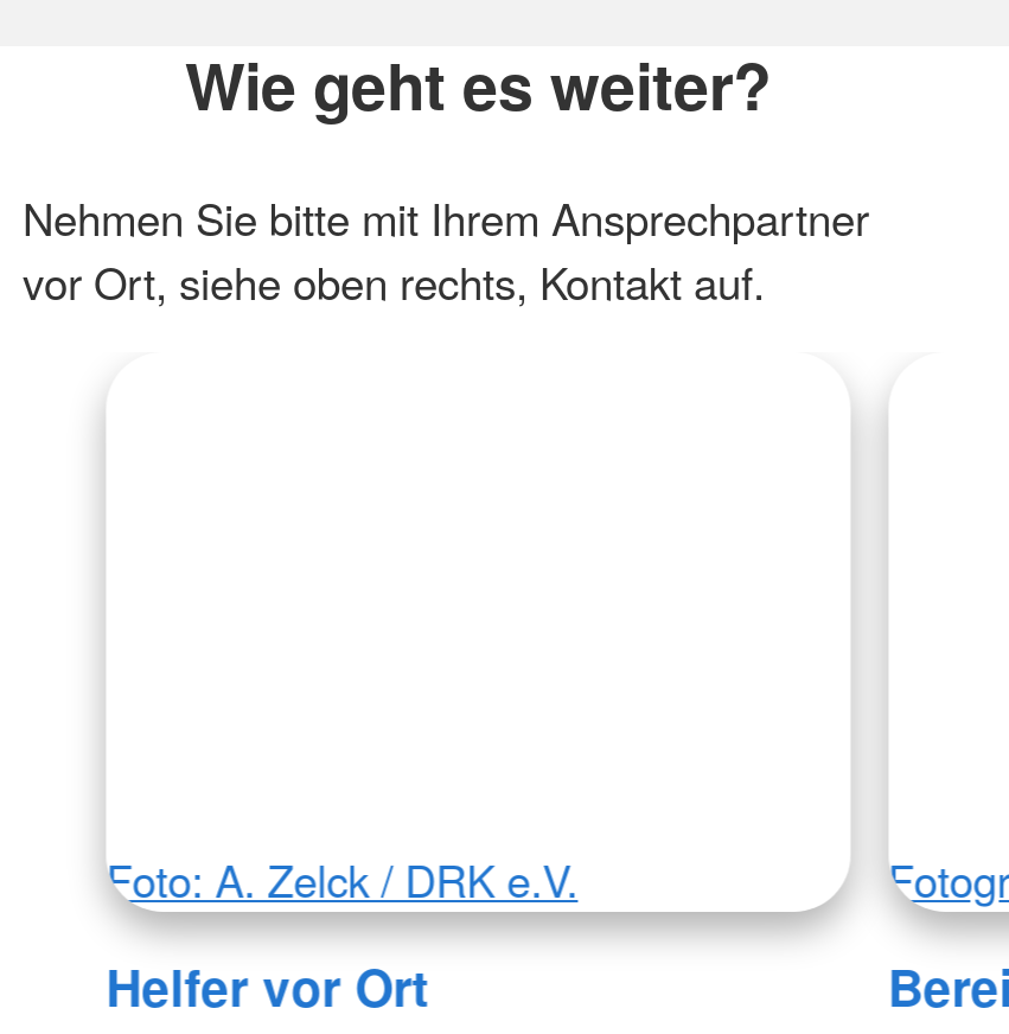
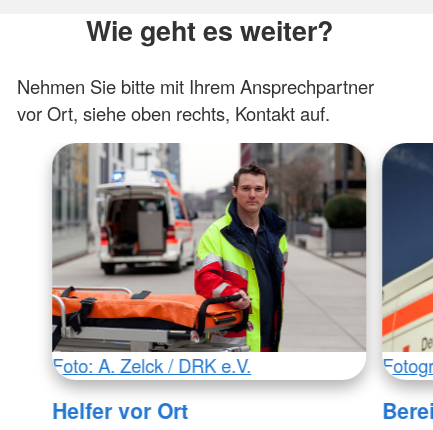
+ [image]

+ [image]
